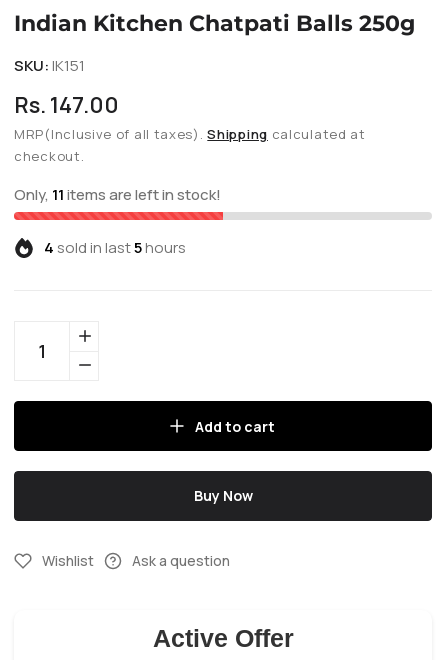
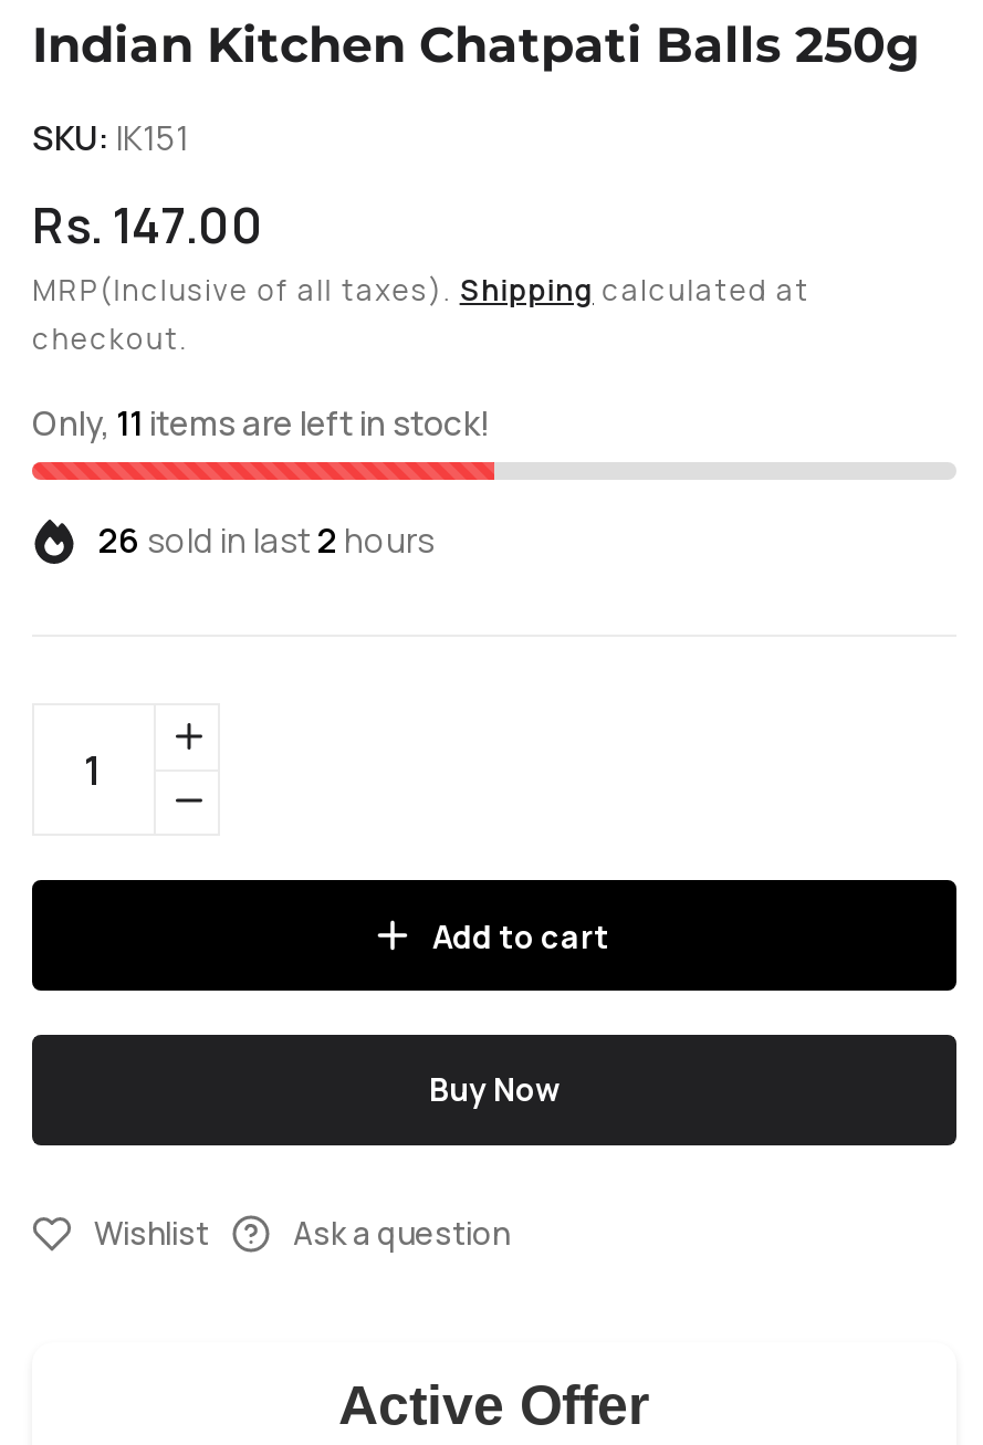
- 4 sold in last 5 hours
+ 26 sold in last 2 hours
